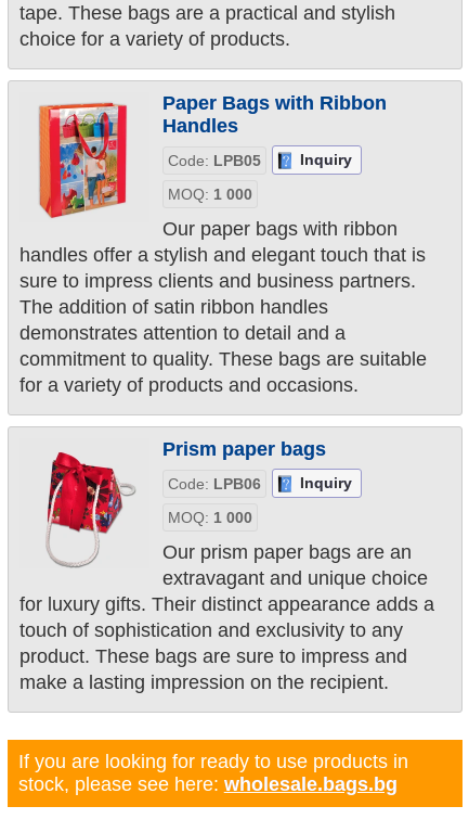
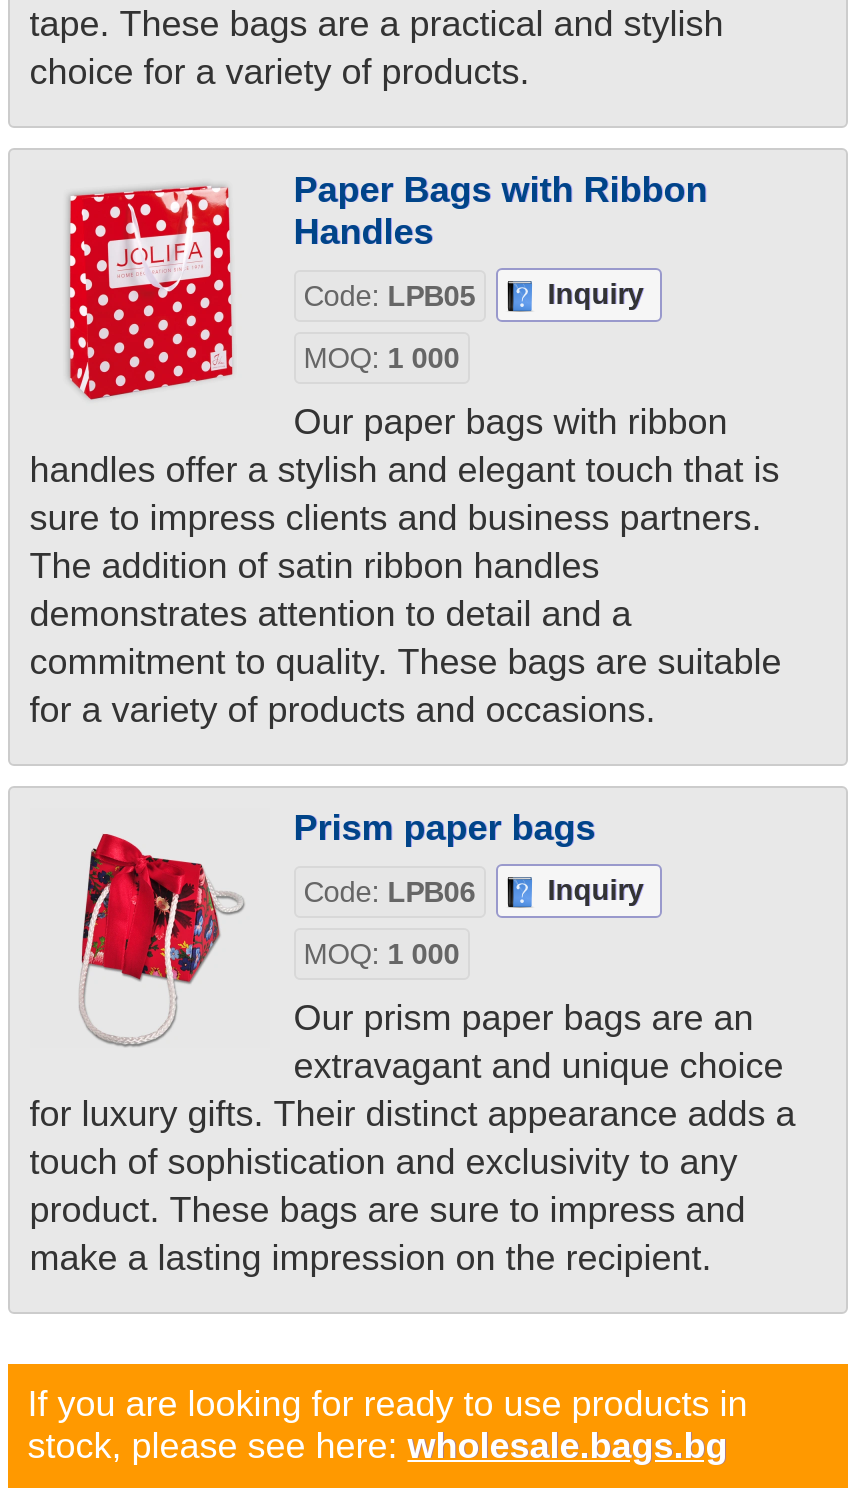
- [image]
+ [image]
